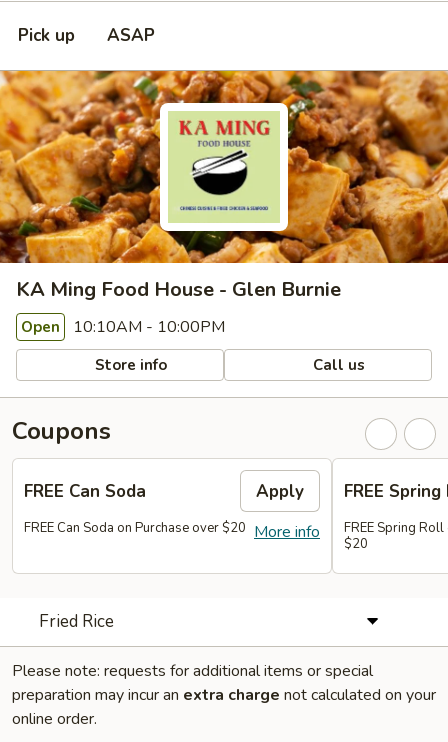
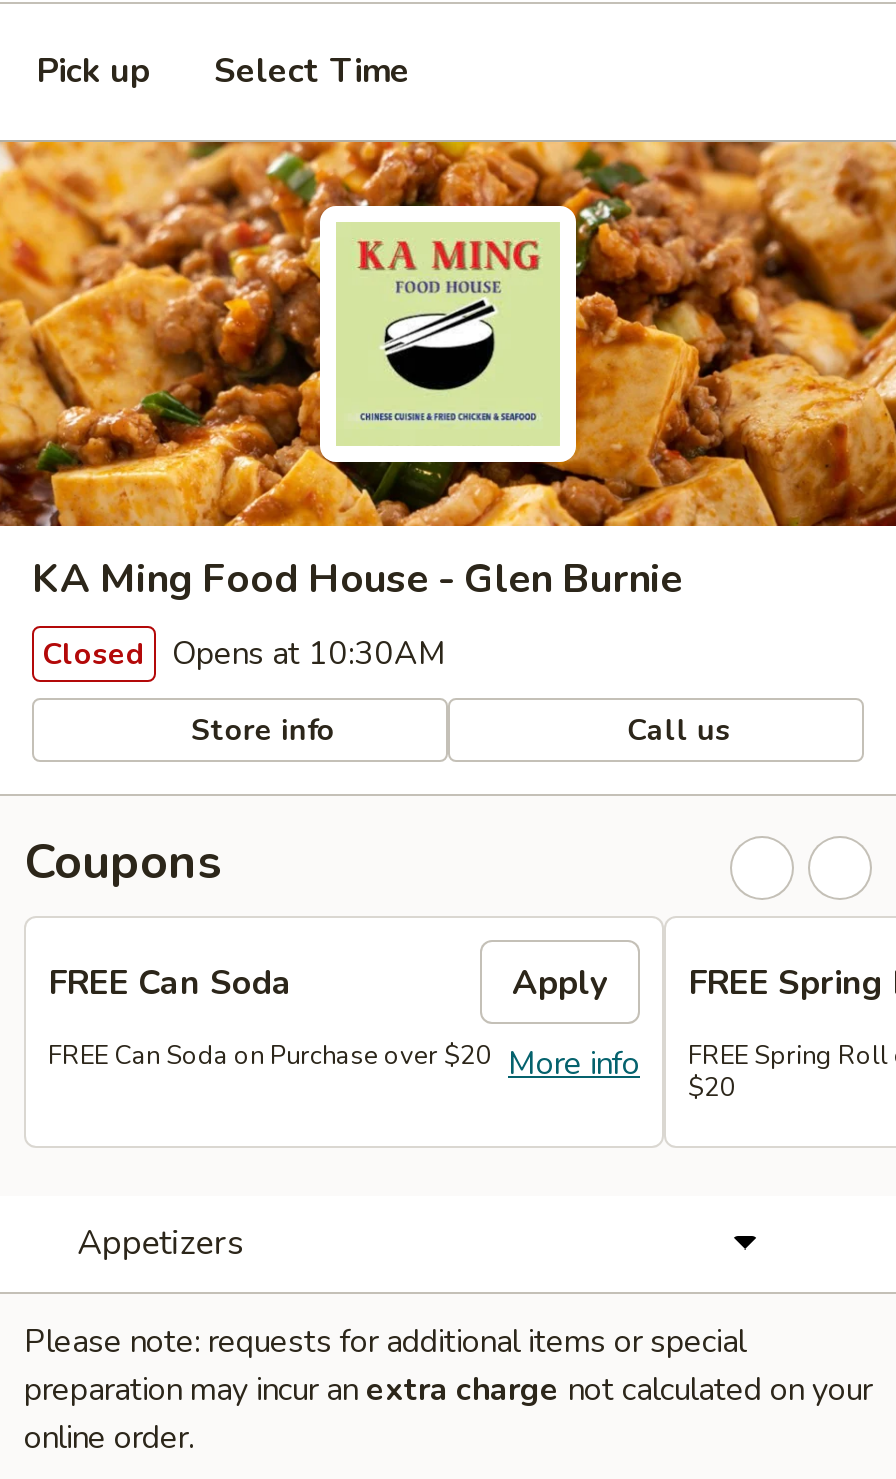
- ASAP
+ Select Time

- Open 10:10AM - 10:00PM
+ Closed Opens at 10:30AM

- Fried Rice
+ Appetizers
